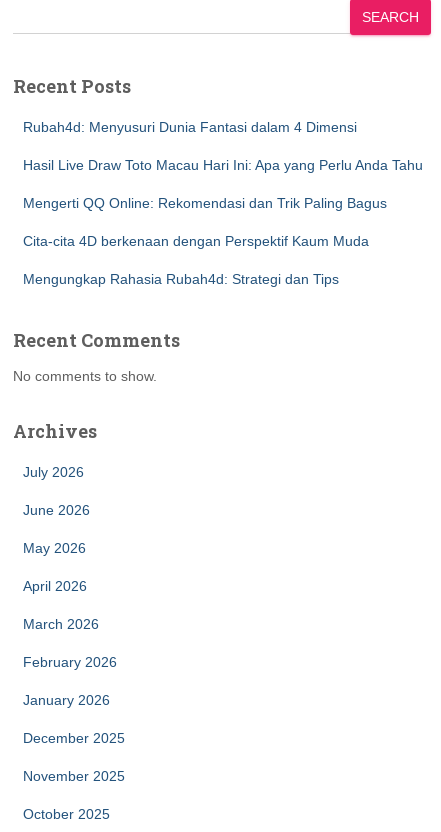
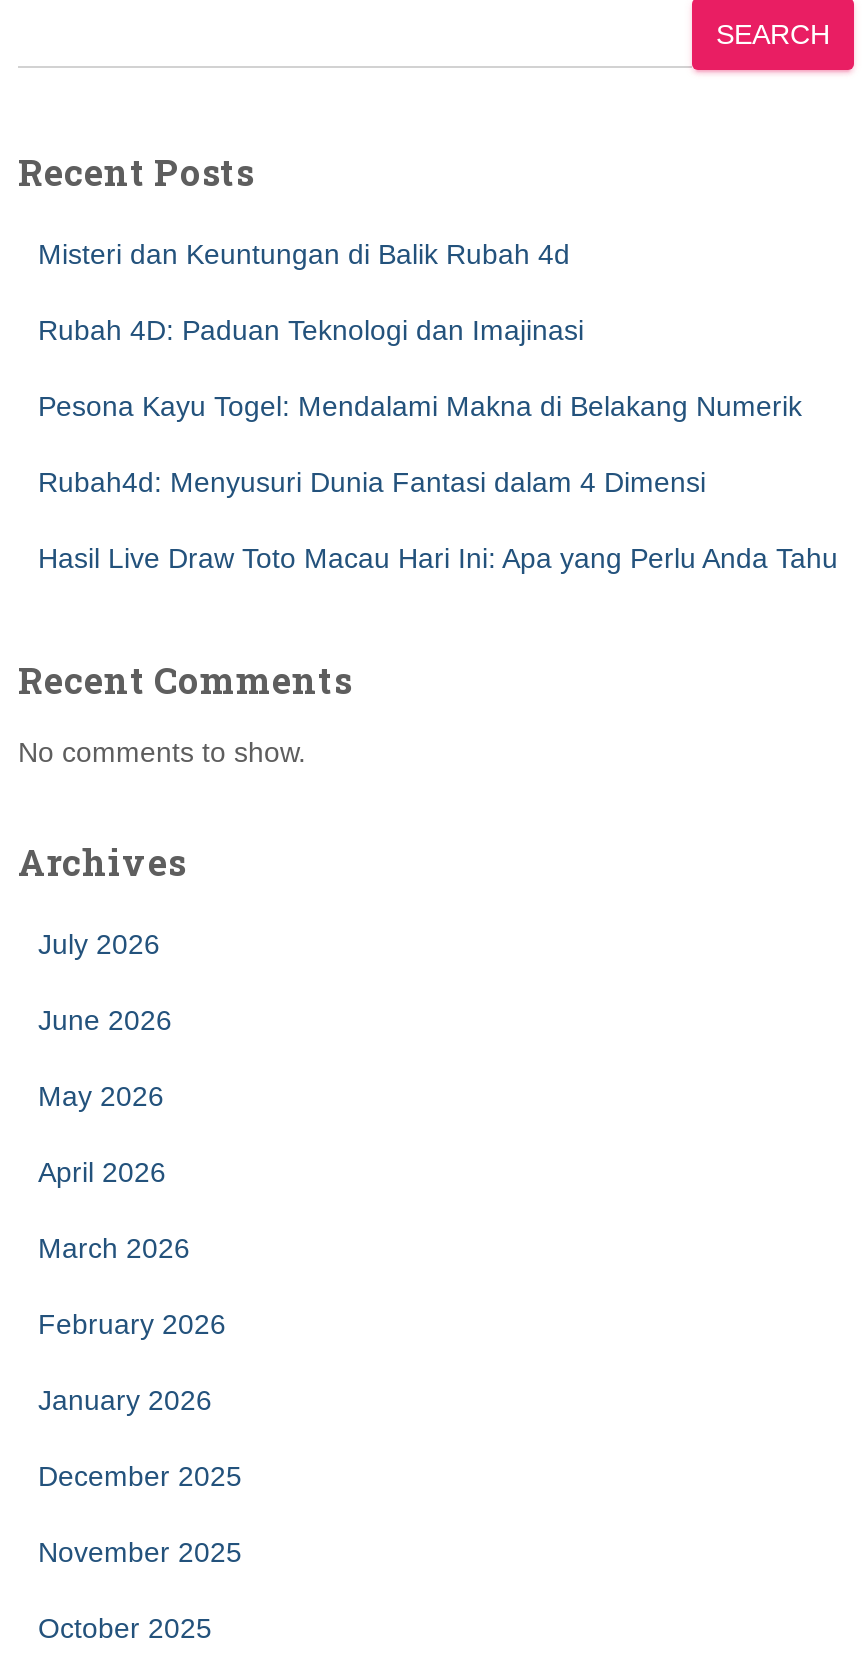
+ Misteri dan Keuntungan di Balik Rubah 4d
+ Rubah 4D: Paduan Teknologi dan Imajinasi
+ Pesona Kayu Togel: Mendalami Makna di Belakang Numerik

moved down: Rubah4d: Menyusuri Dunia Fantasi dalam 4 Dimensi | Hasil Live Draw Toto Macau Hari Ini: Apa yang Perlu Anda Tahu

- Mengerti QQ Online: Rekomendasi dan Trik Paling Bagus
- Cita-cita 4D berkenaan dengan Perspektif Kaum Muda
- Mengungkap Rahasia Rubah4d: Strategi dan Tips
